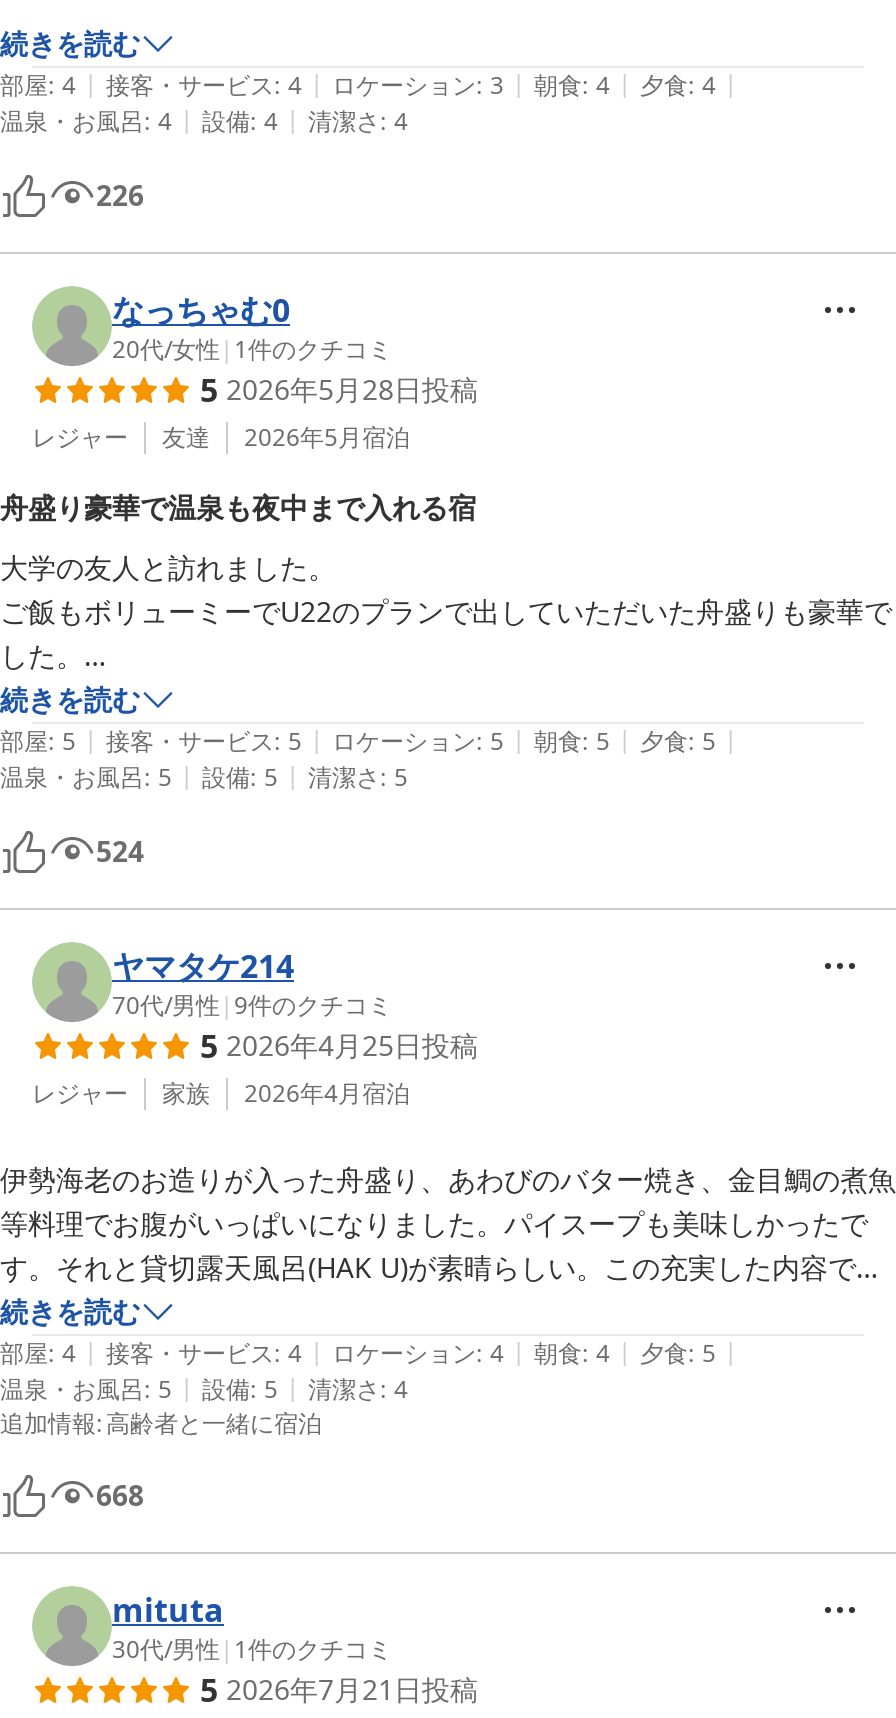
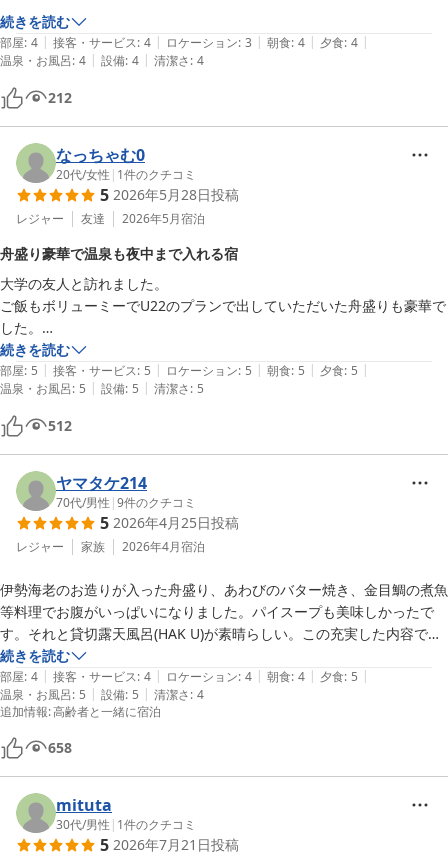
- 226
+ 212

- 524
+ 512

- 668
+ 658
